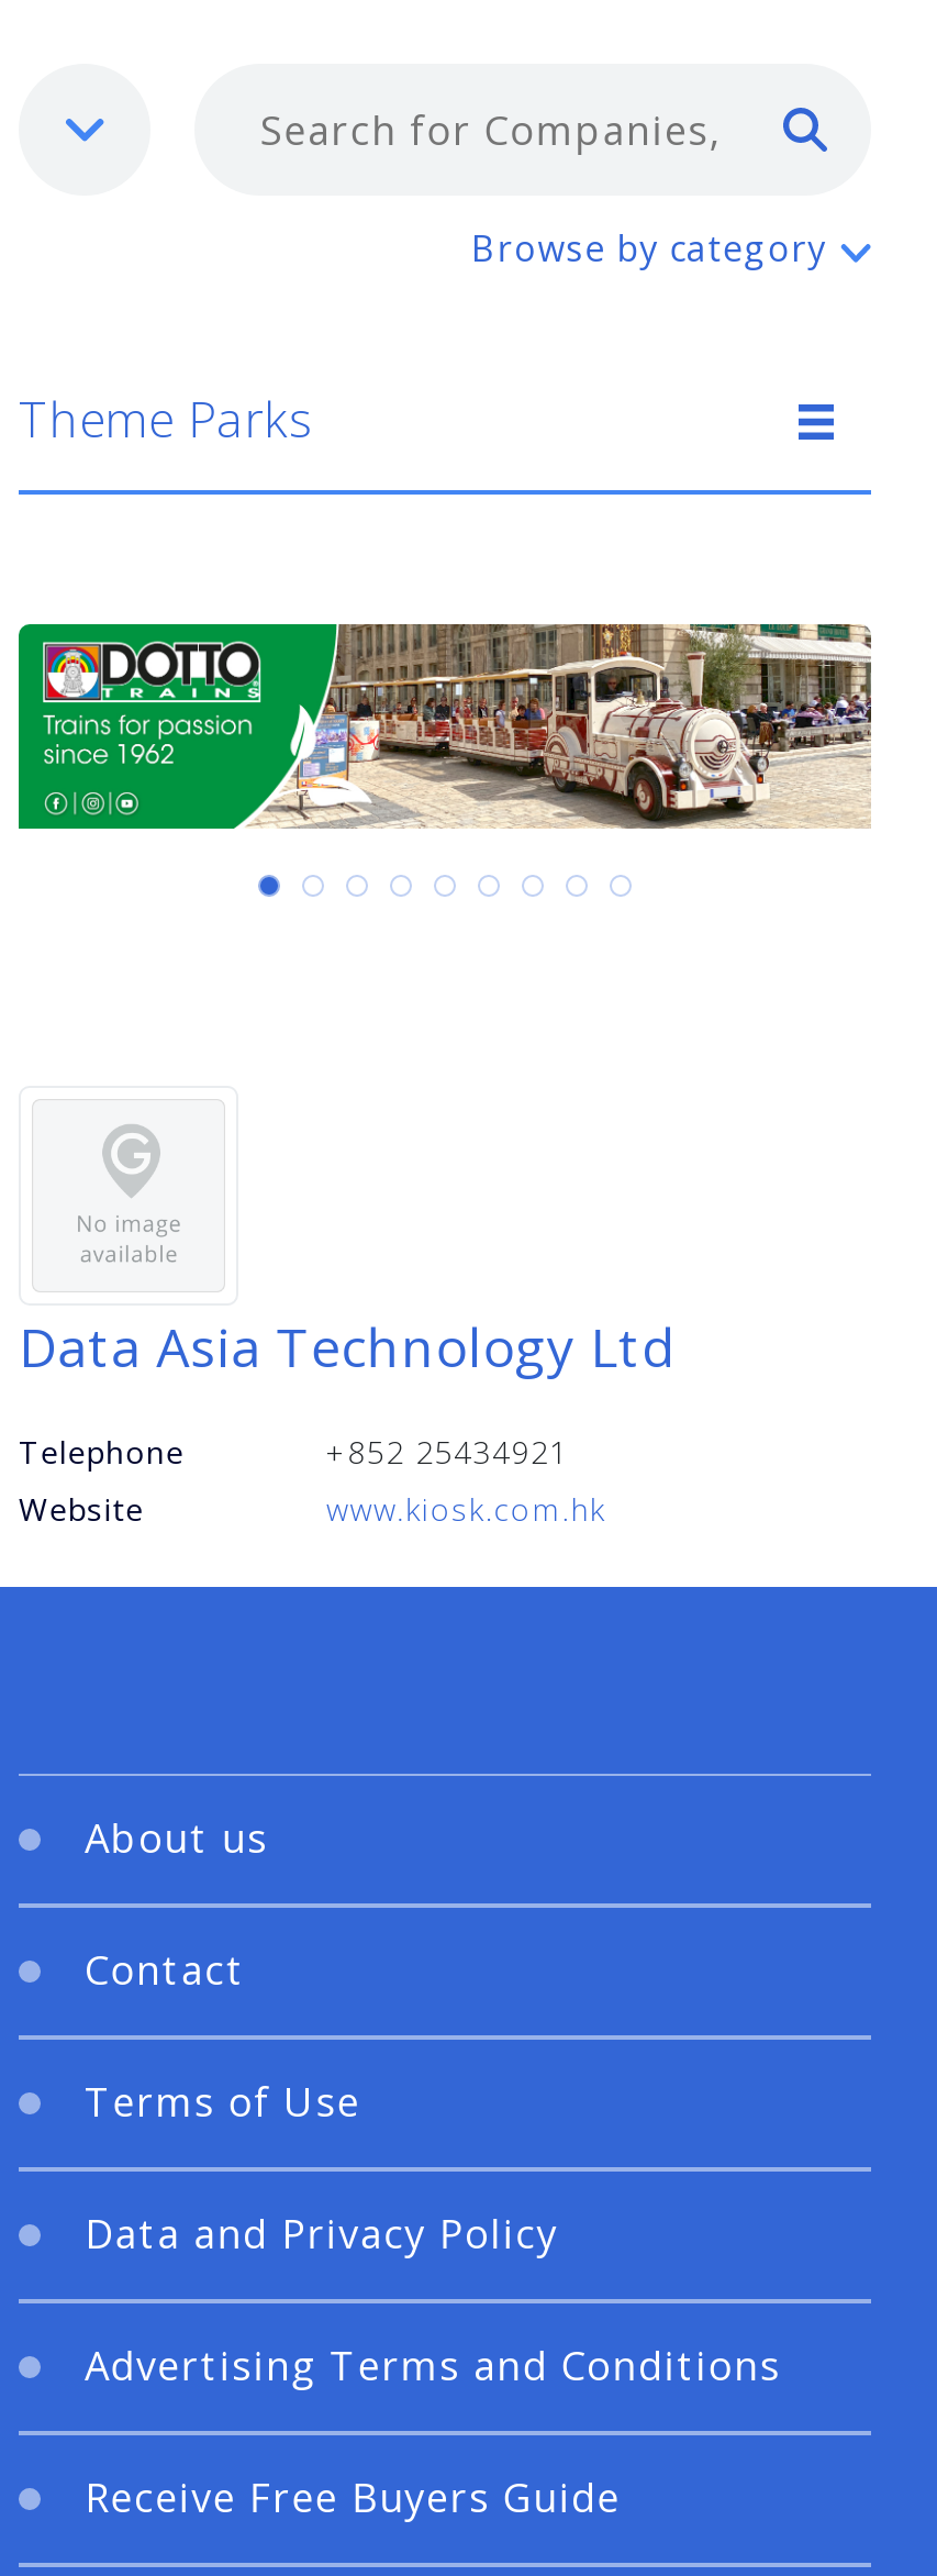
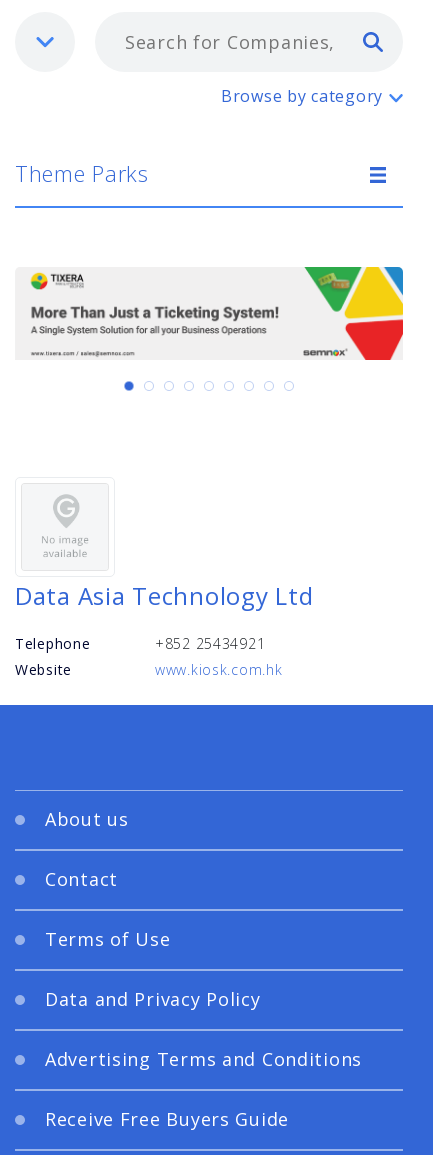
- [image]
+ [image]
